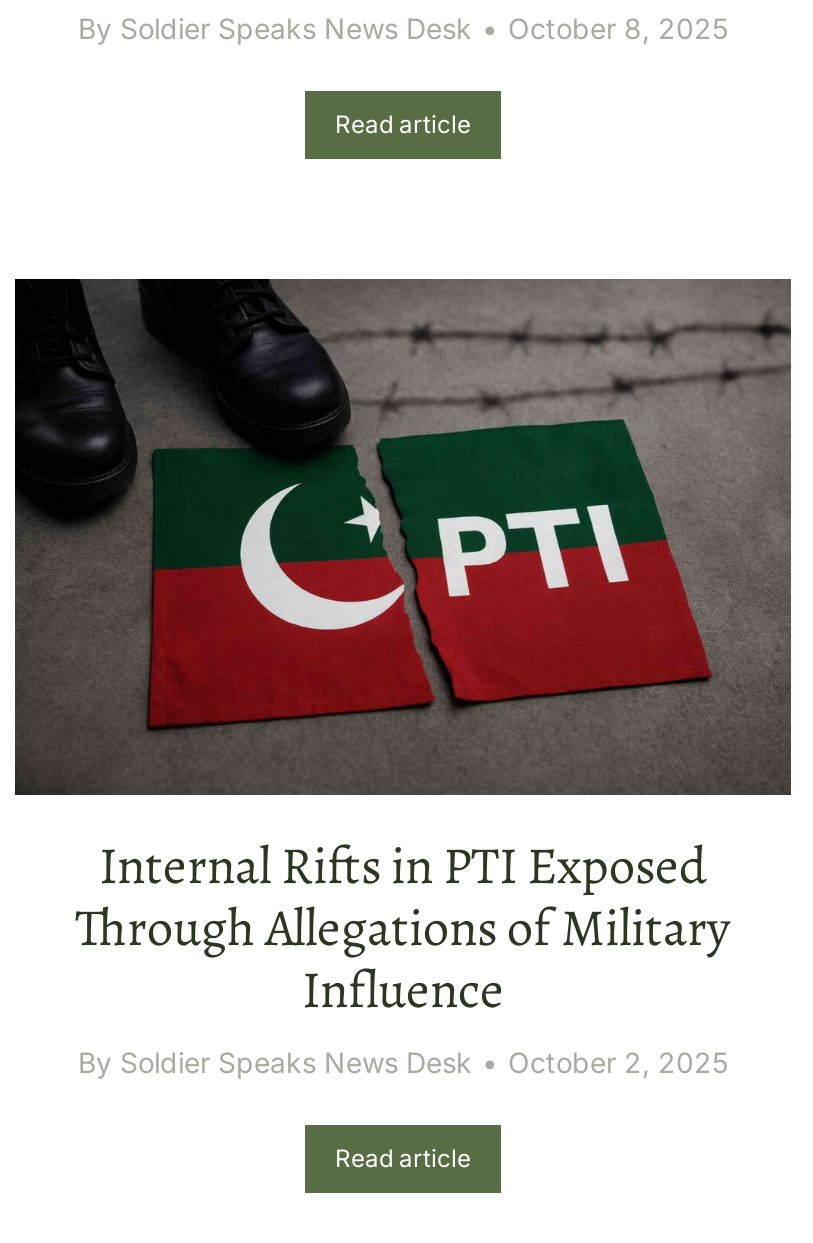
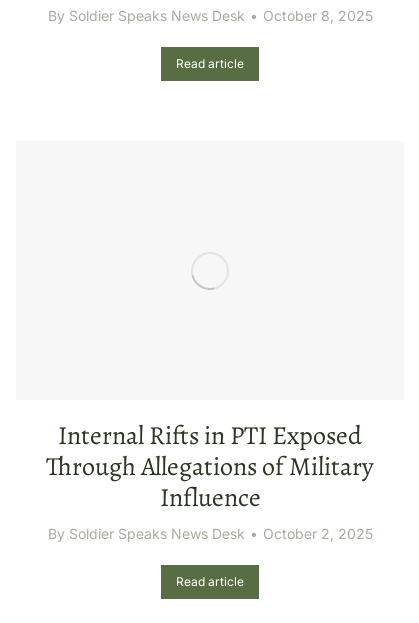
- [image]
